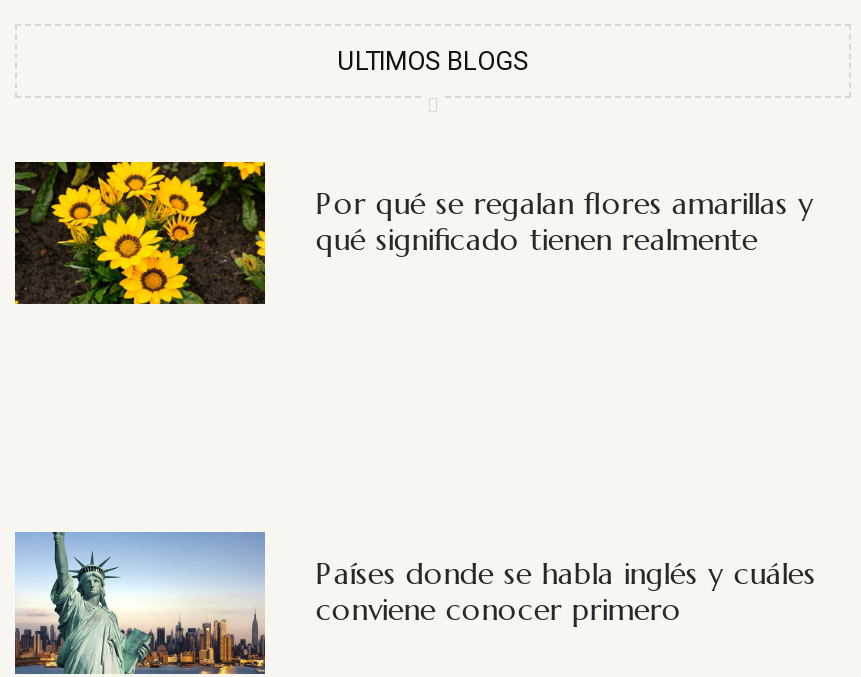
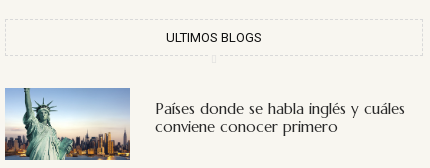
- [image]
- Por qué se regalan flores amarillas y
- qué significado tienen realmente
